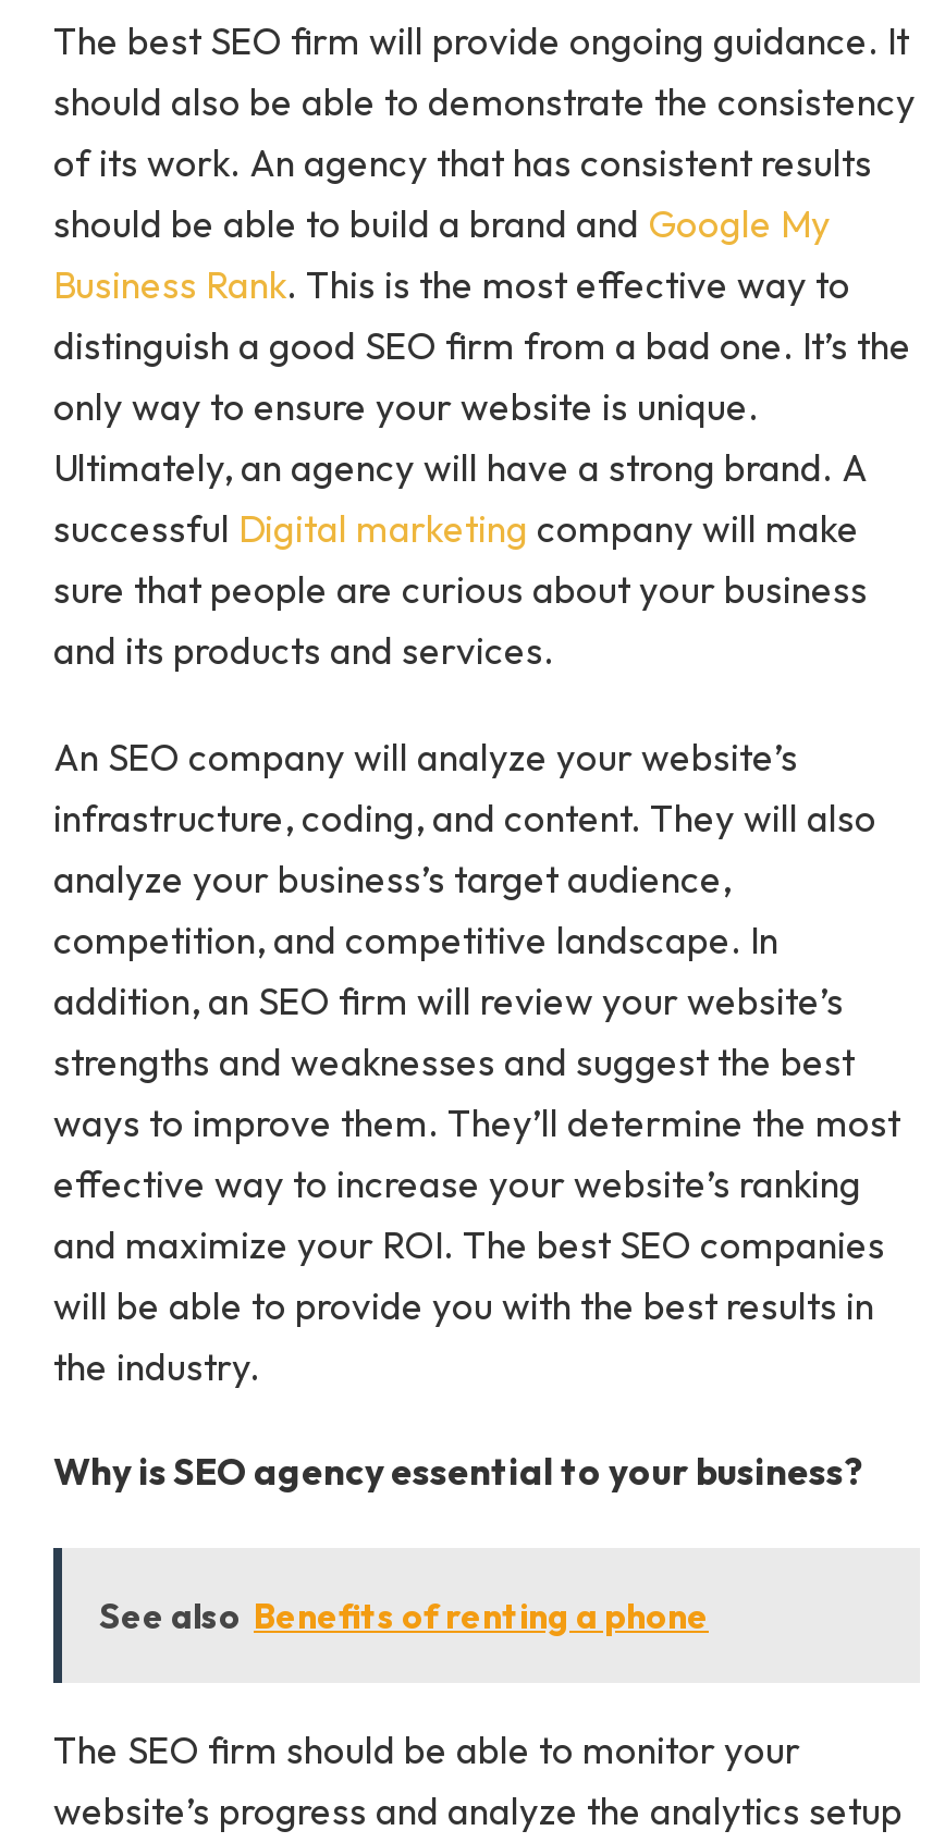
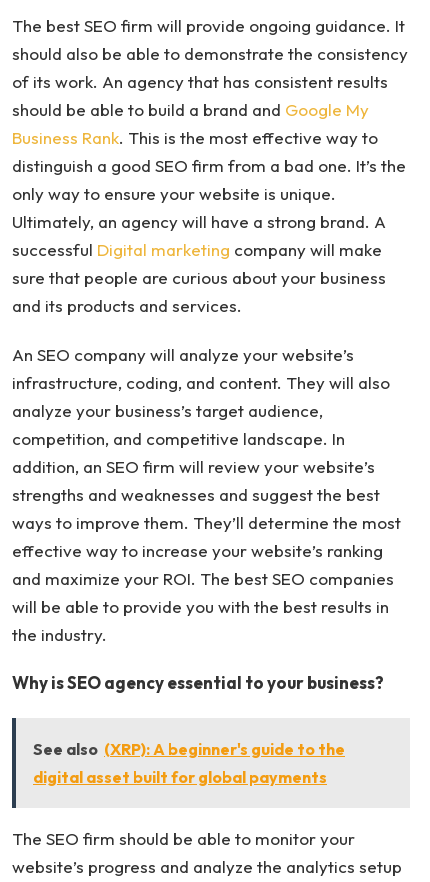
- See also Benefits of renting a phone
+ See also (XRP): A beginner's guide to the
+ digital asset built for global payments
